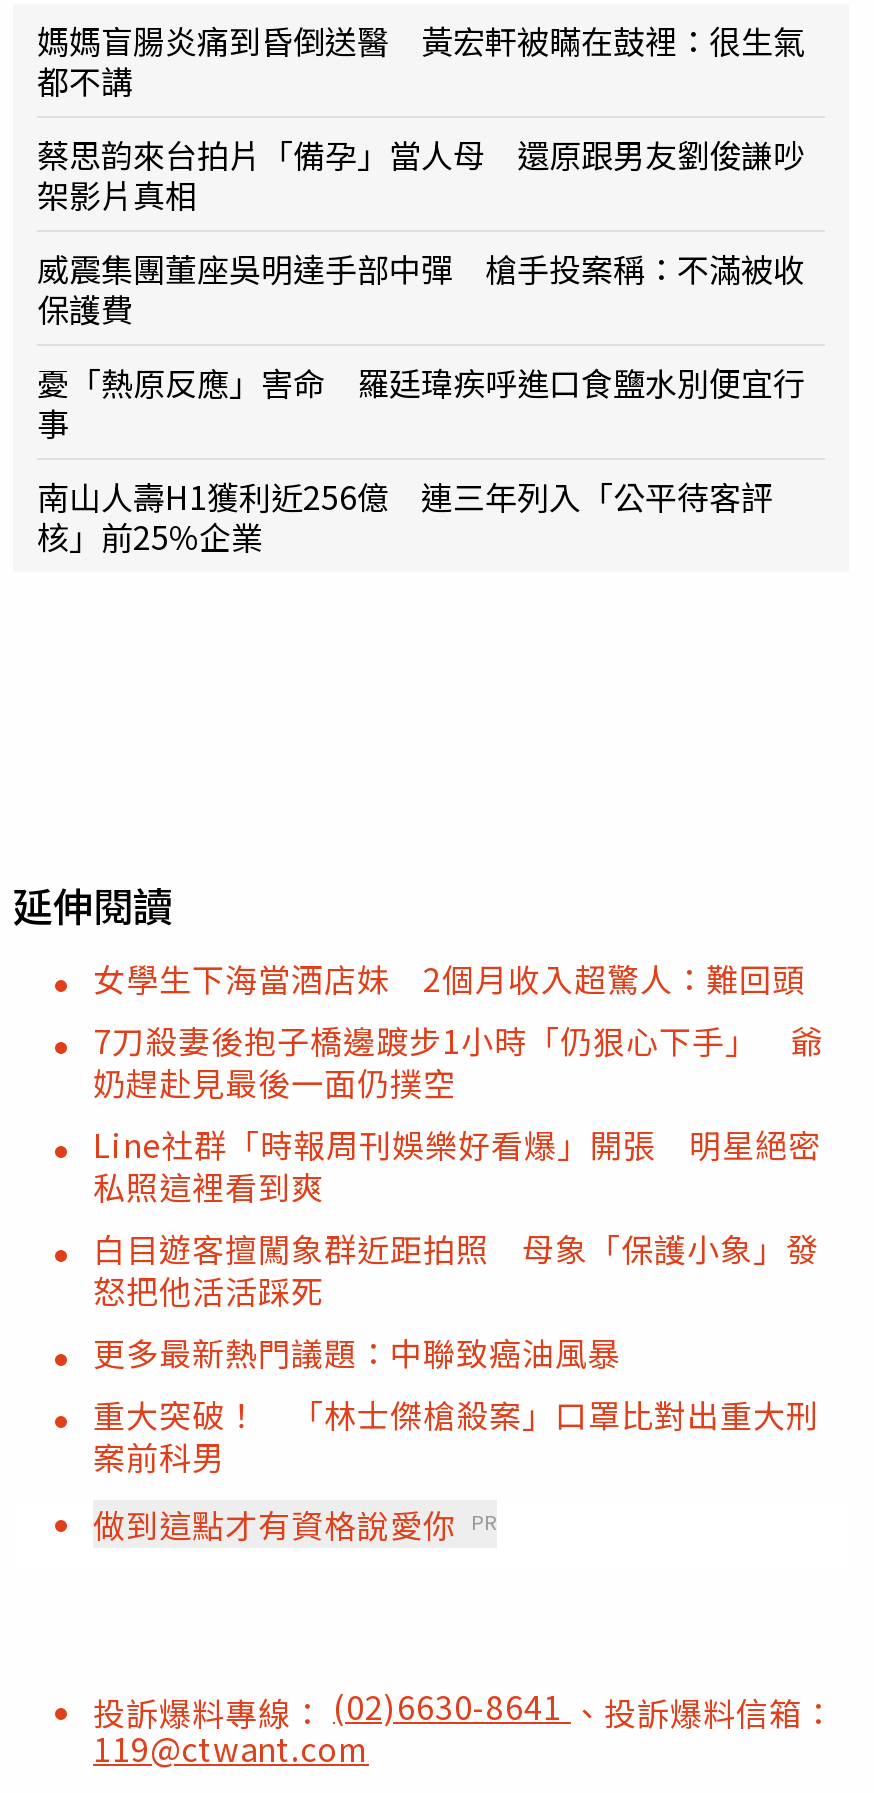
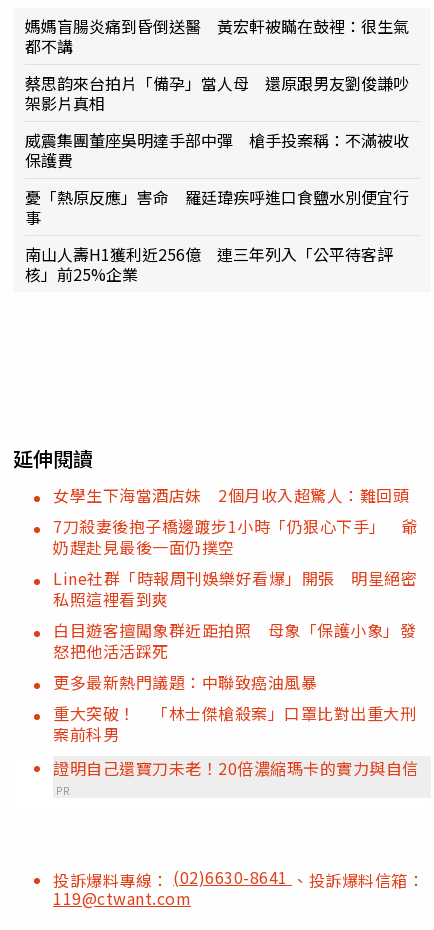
- 做到這點才有資格說愛你 PR
+ 證明自己還寶刀未老！20倍濃縮瑪卡的實力與自信
+ PR
